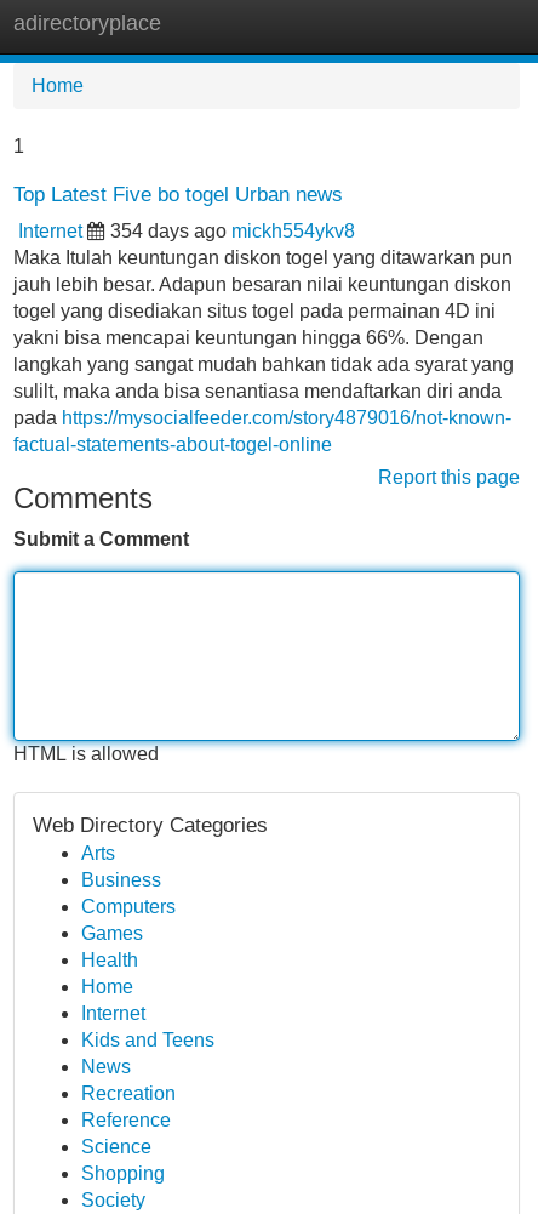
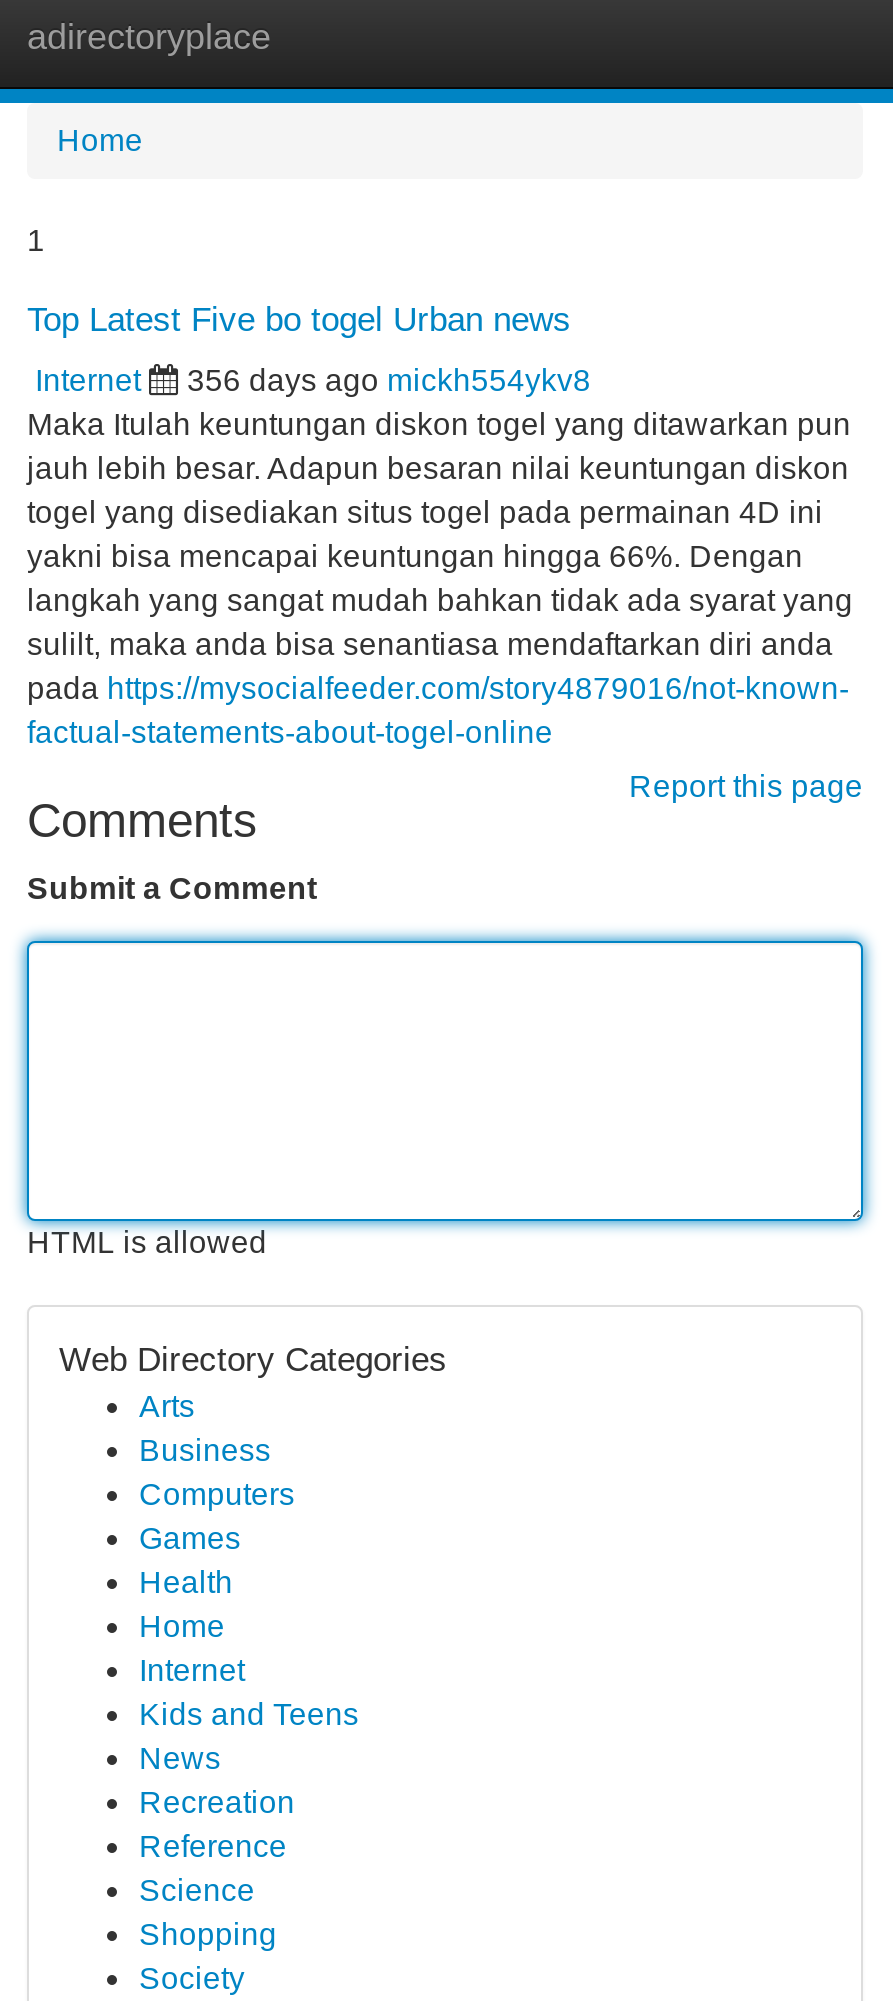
- 354 days ago mickh554ykv8
+ 356 days ago mickh554ykv8
